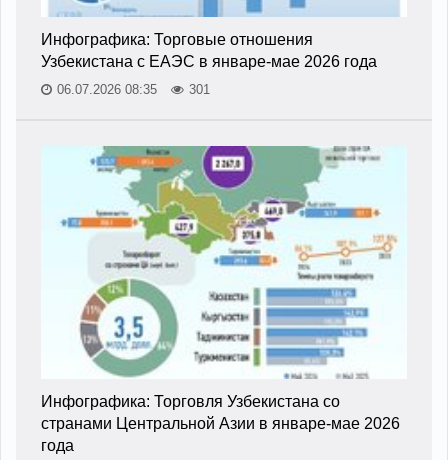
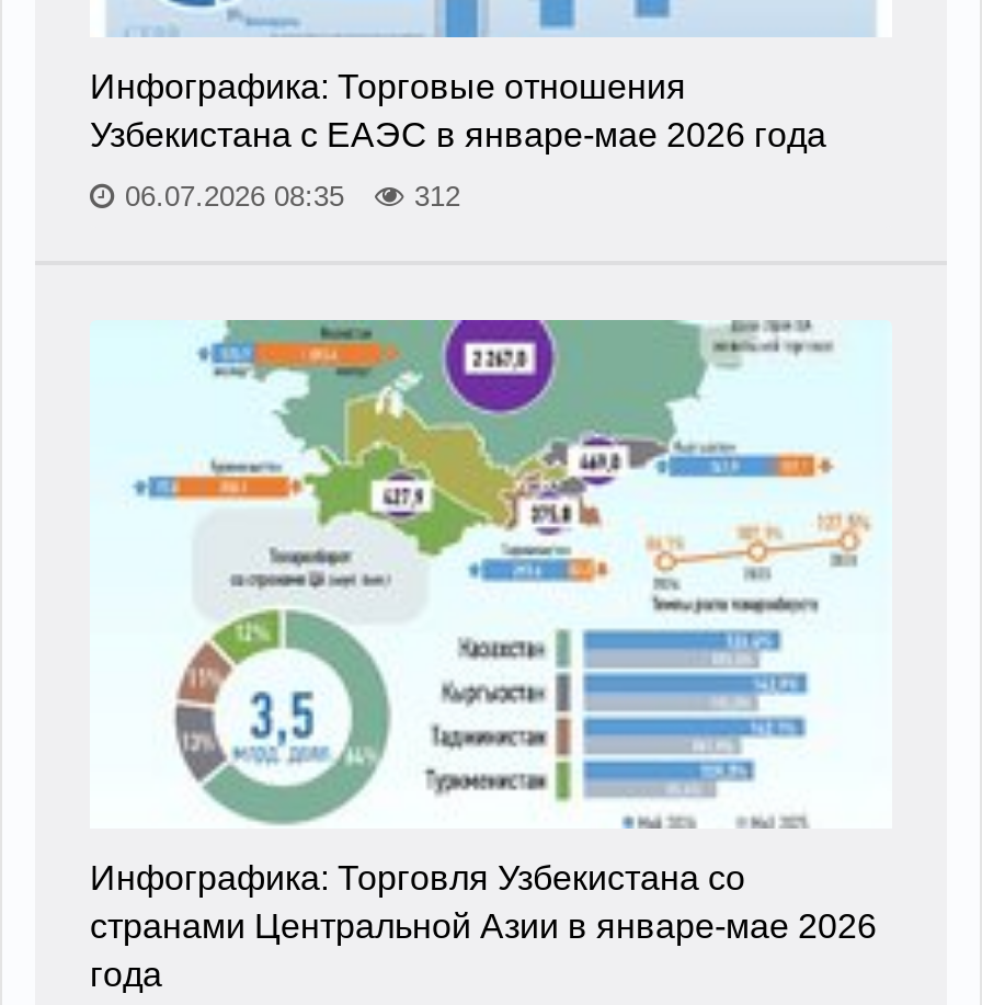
- 06.07.2026 08:35 301
+ 06.07.2026 08:35 312
